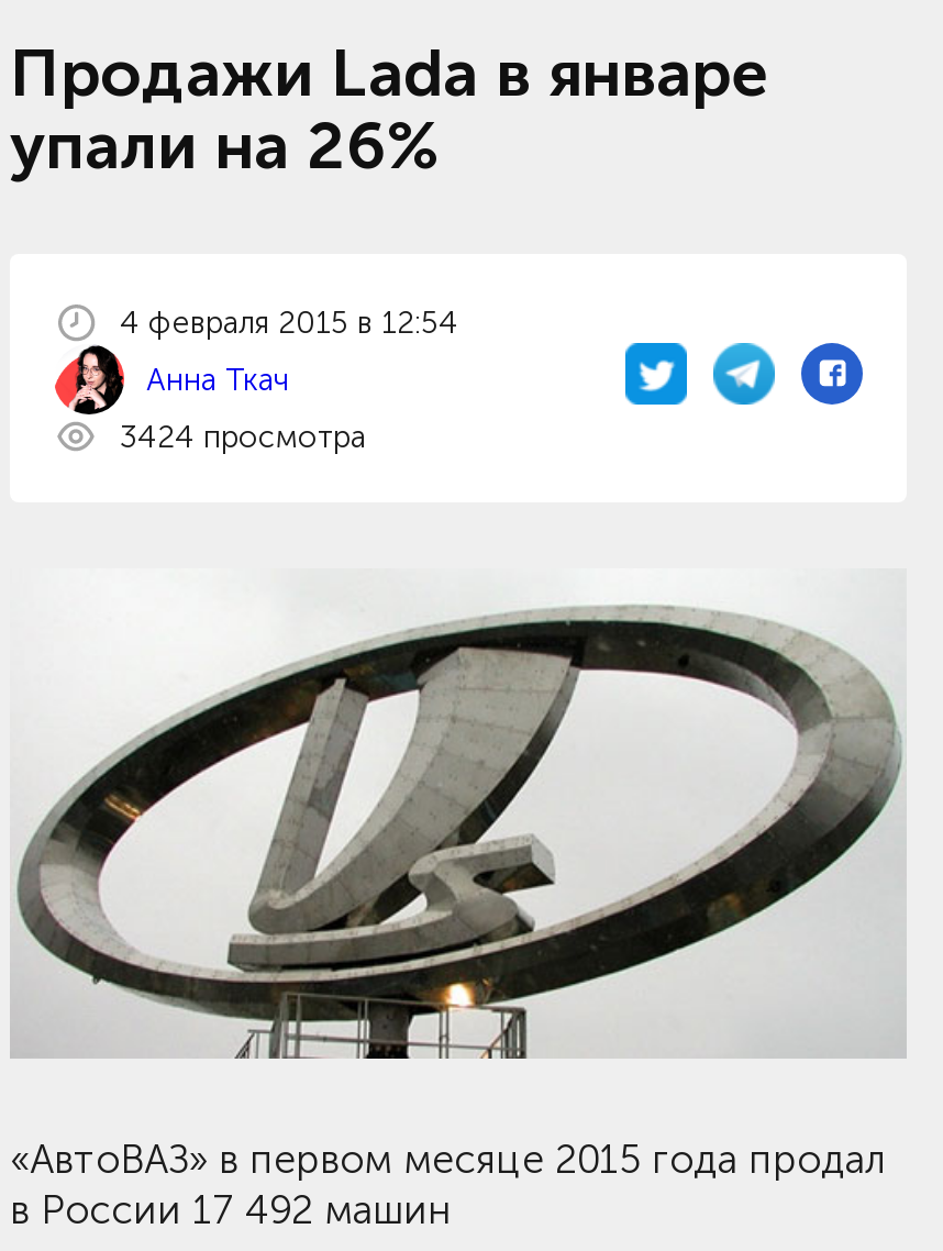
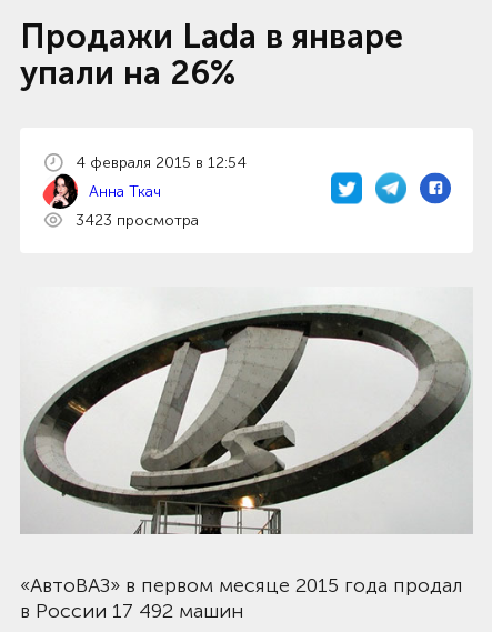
- 3424 просмотра
+ 3423 просмотра
